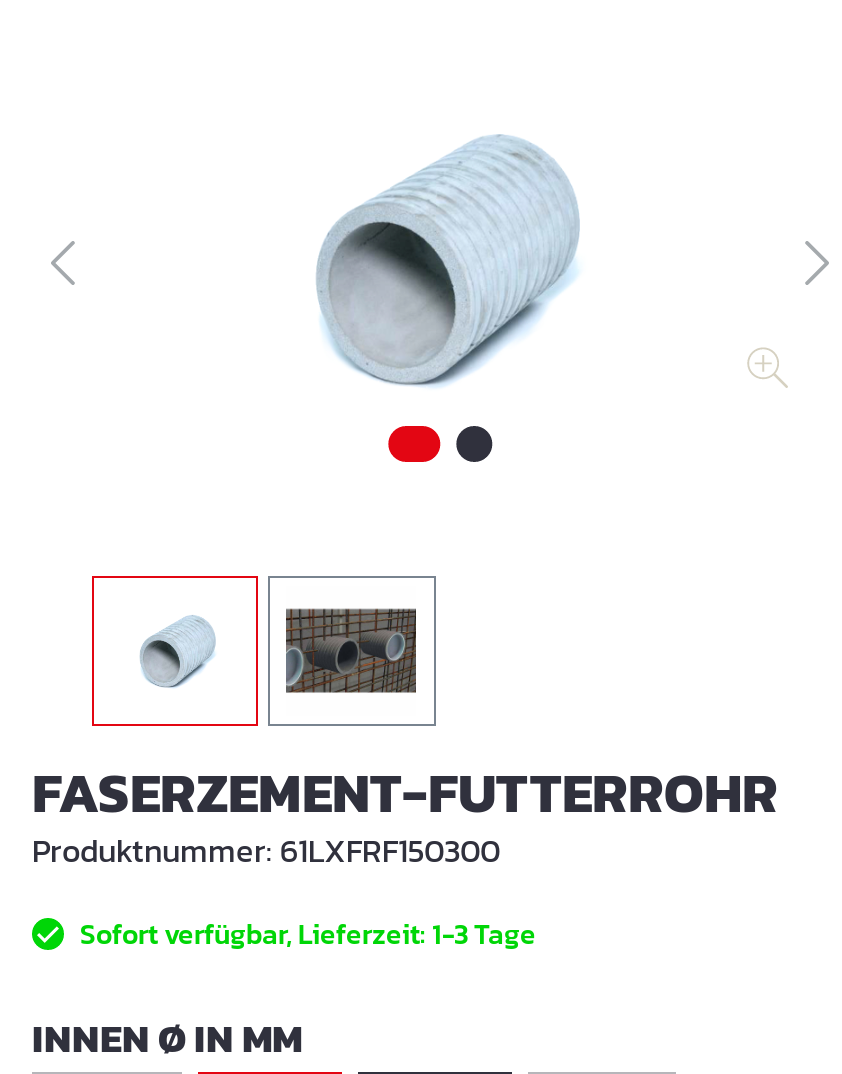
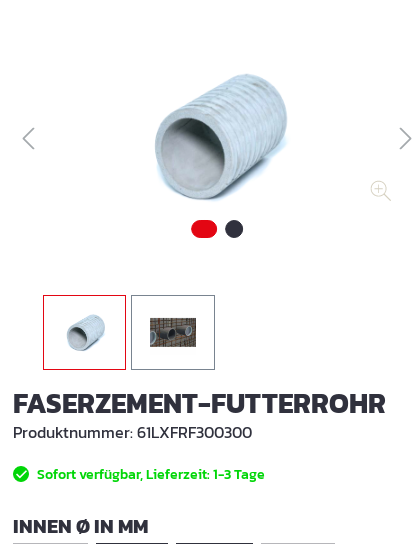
- [image]
+ [image]

- Produktnummer: 61LXFRF150300
+ Produktnummer: 61LXFRF300300
